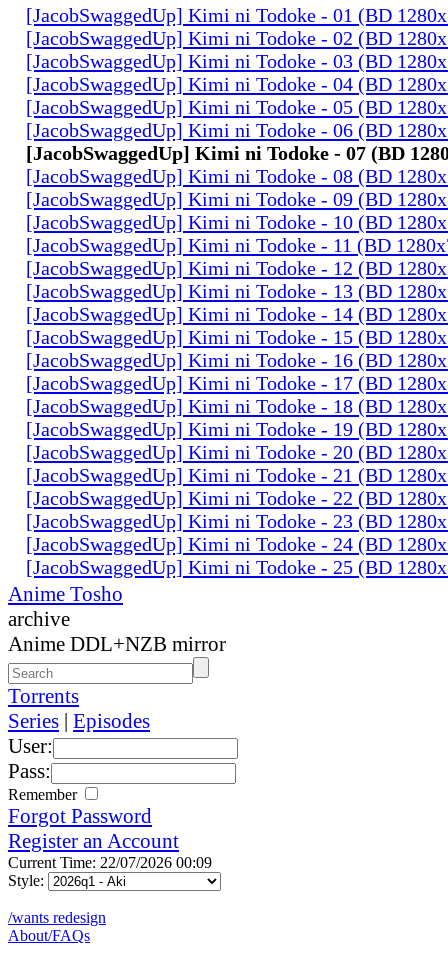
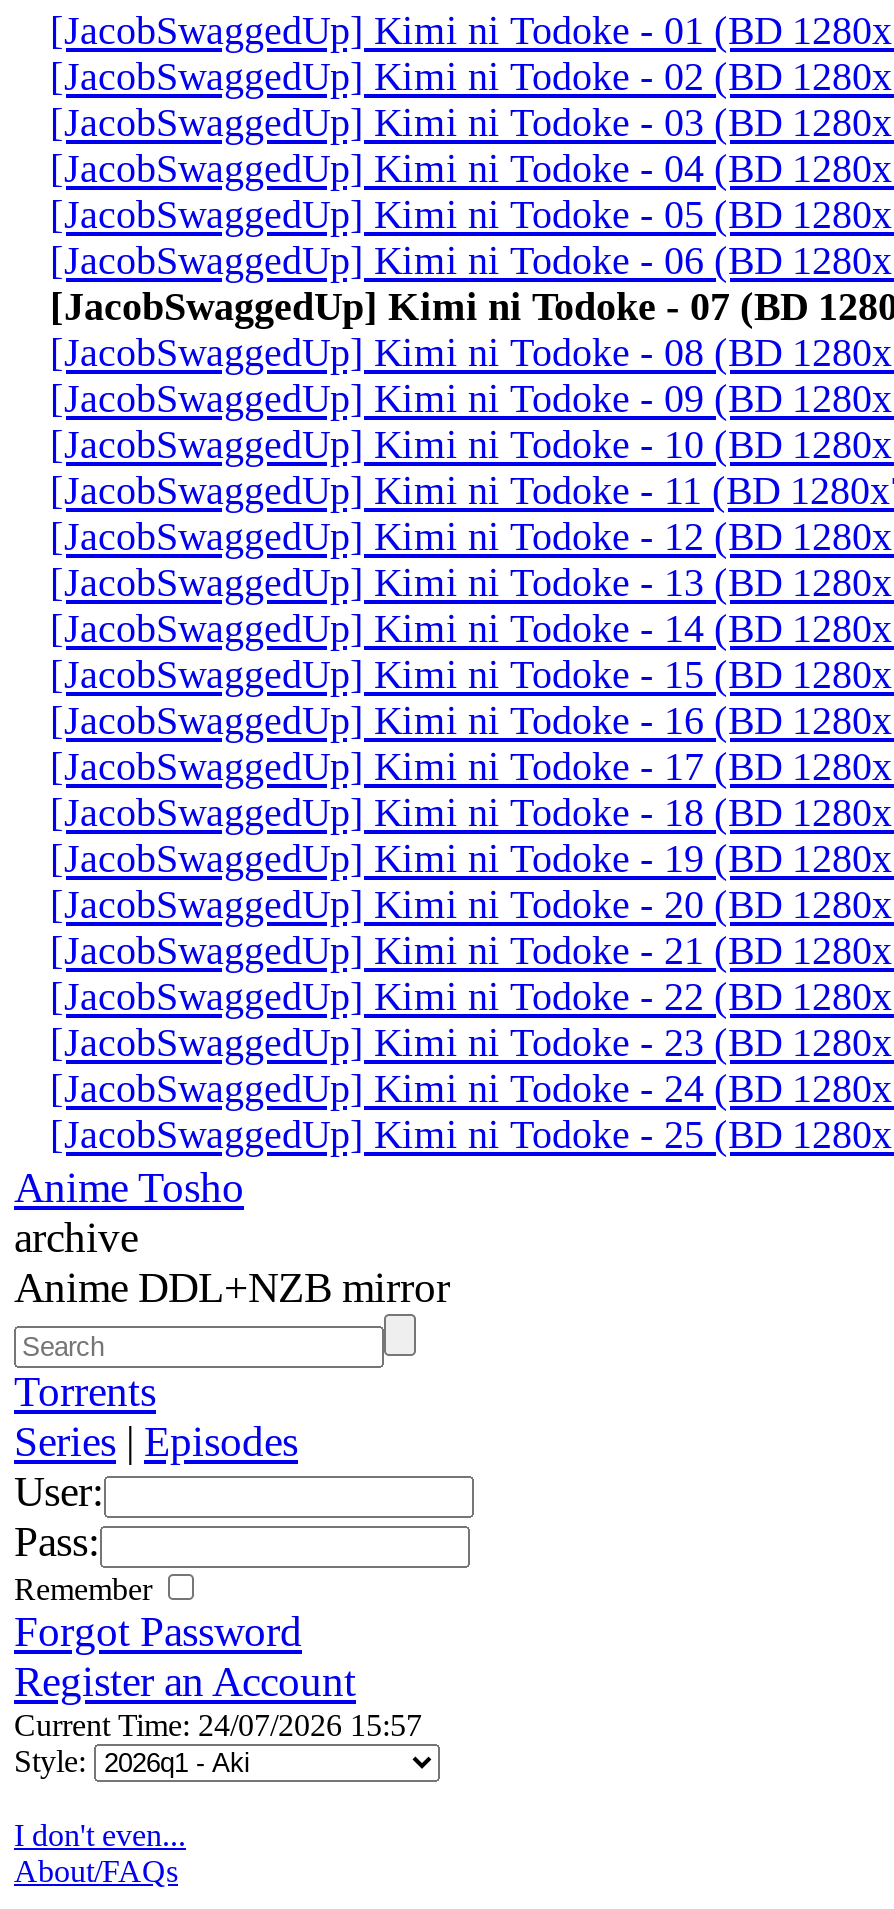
- Current Time: 22/07/2026 00:09
+ Current Time: 24/07/2026 15:57

- /wants redesign
+ I don't even...
